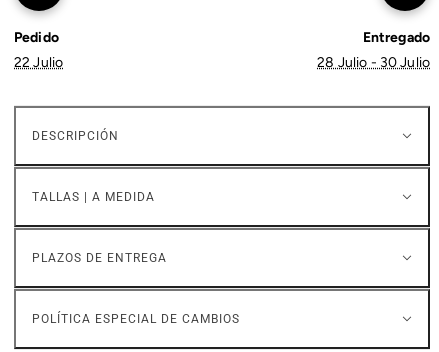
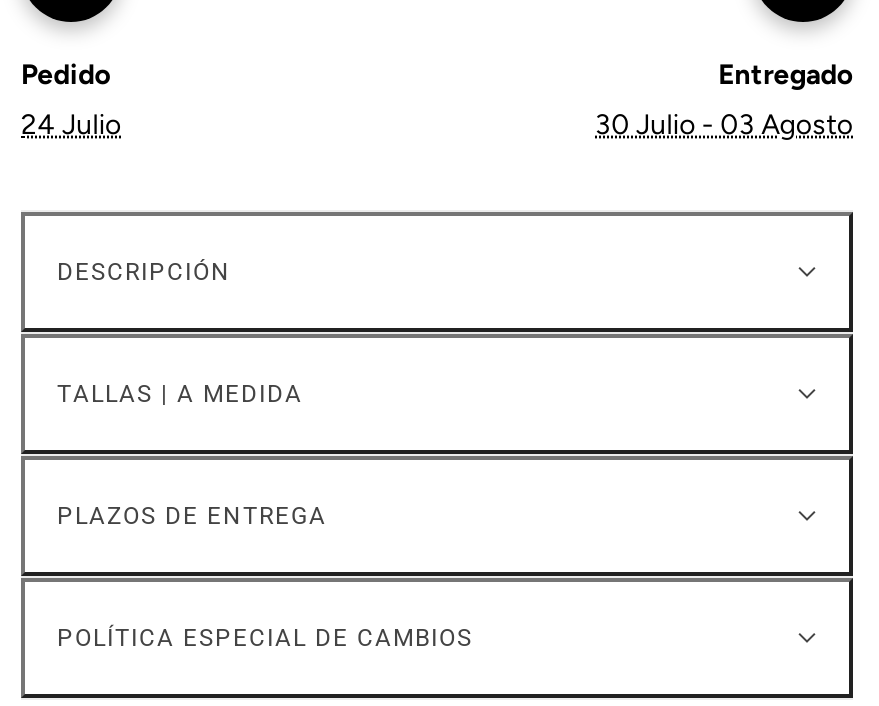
- 22 Julio
+ 24 Julio

- 28 Julio - 30 Julio
+ 30 Julio - 03 Agosto
